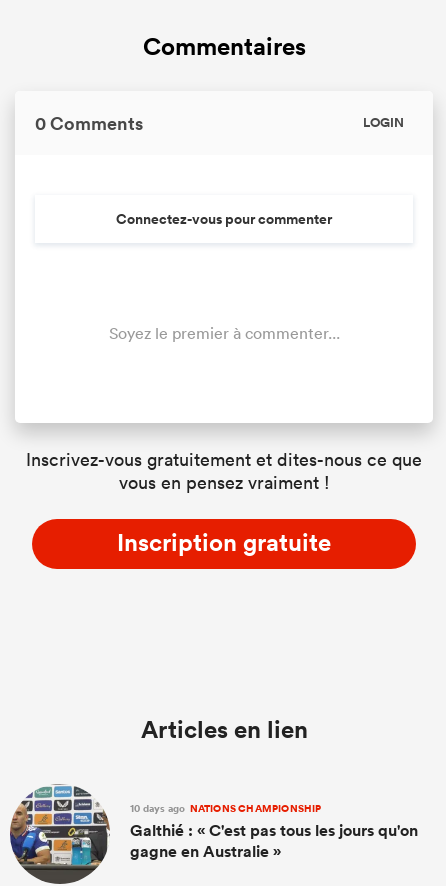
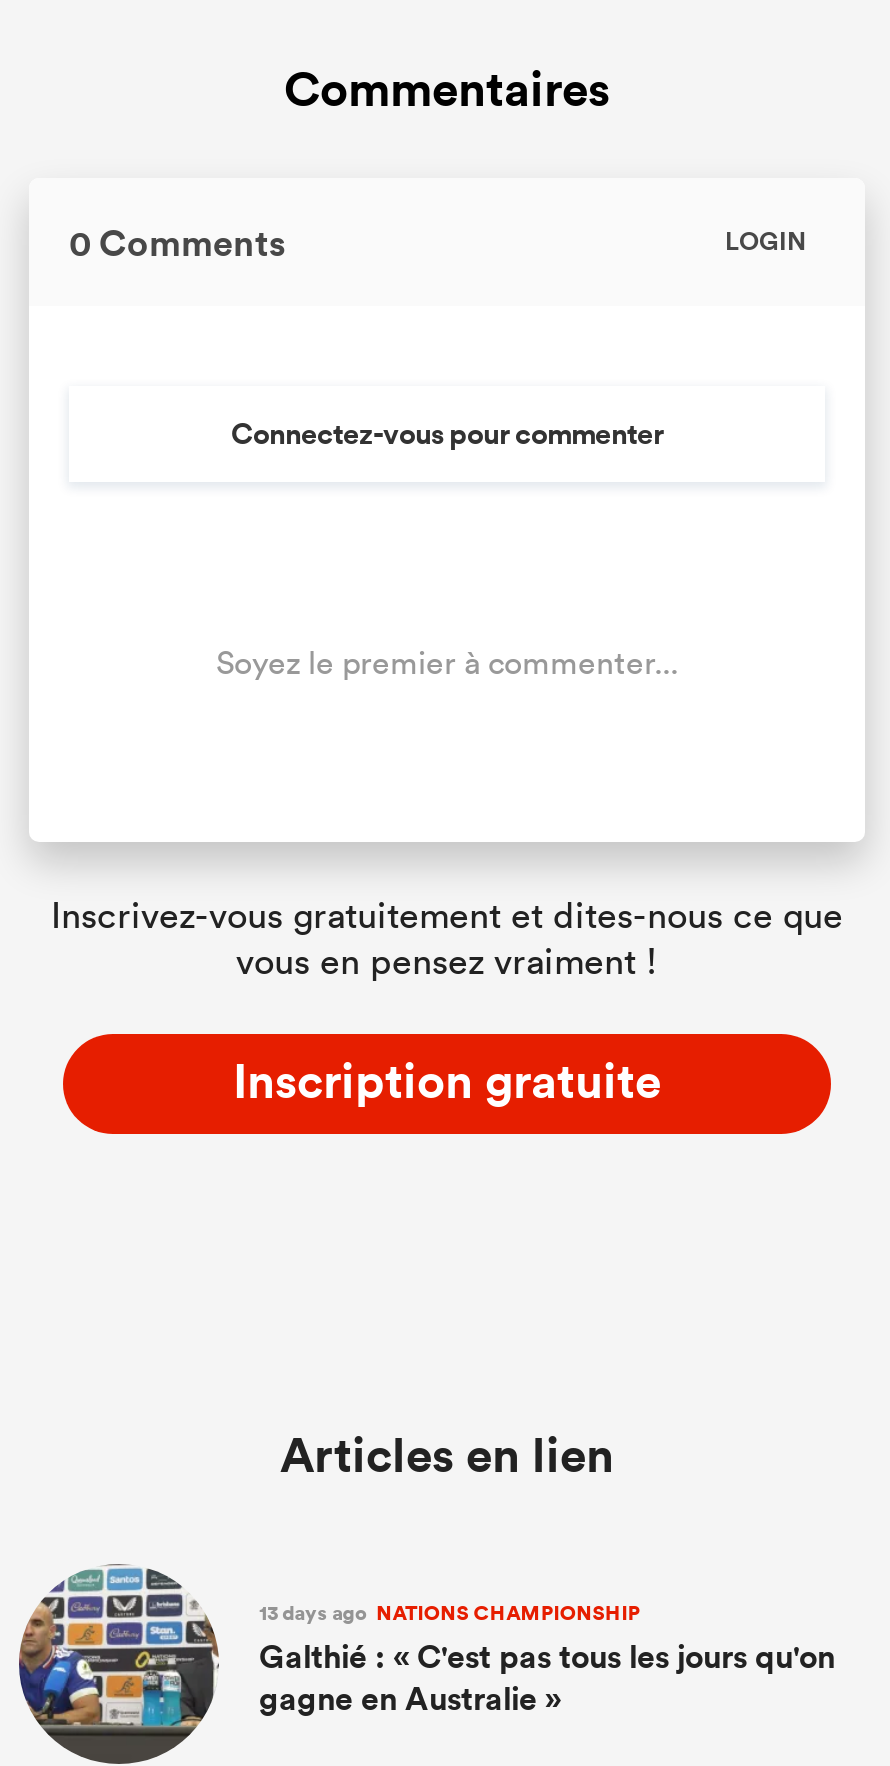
- 10 days ago NATIONS CHAMPIONSHIP
+ 13 days ago NATIONS CHAMPIONSHIP
